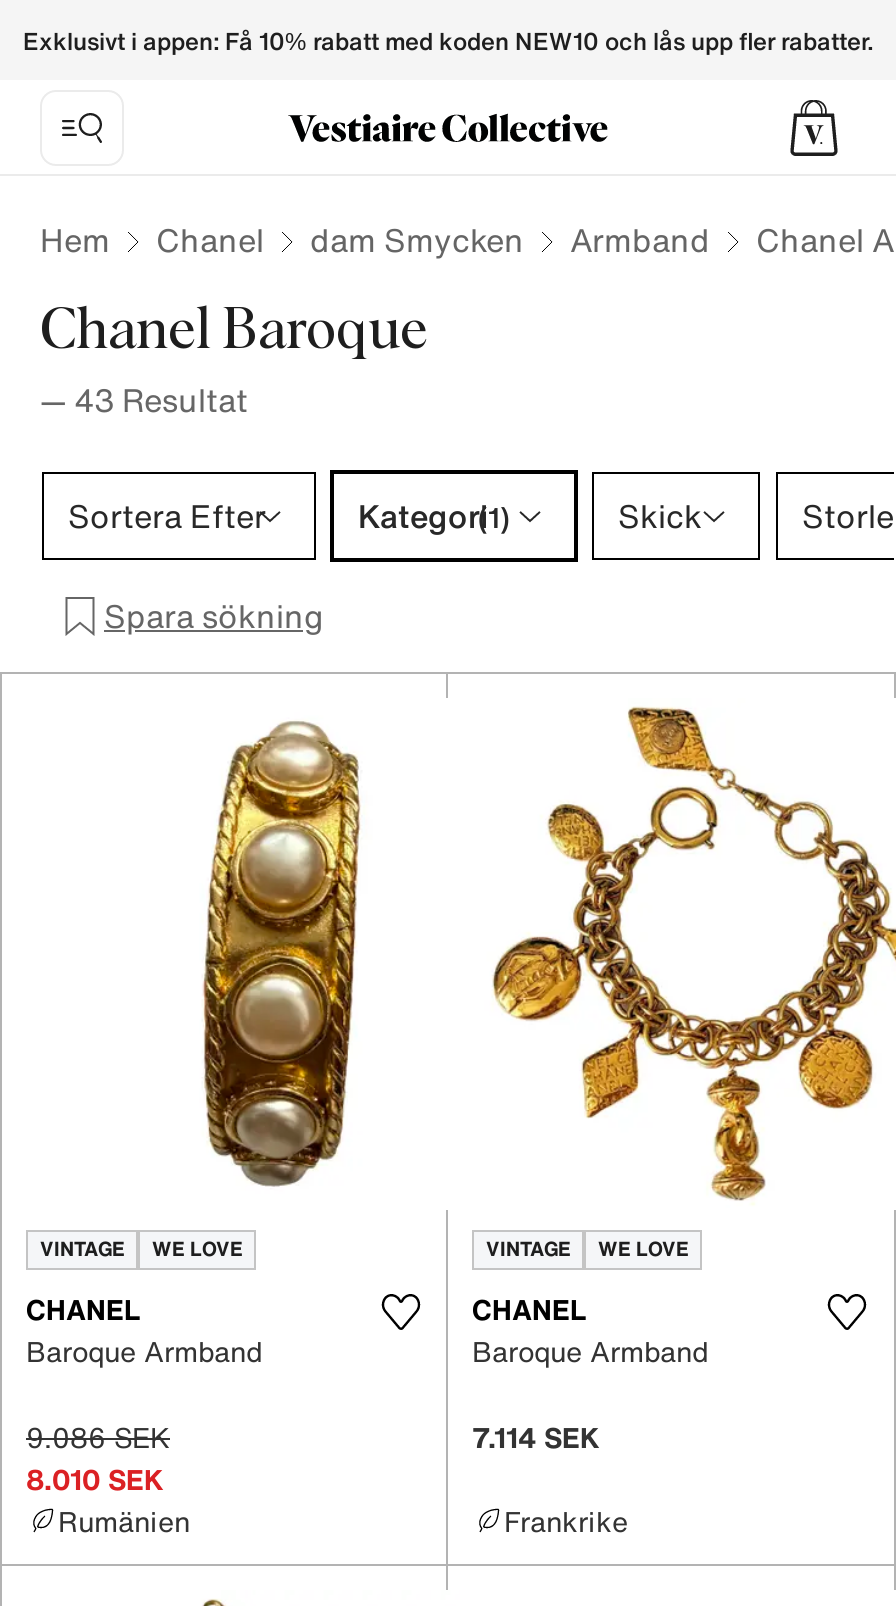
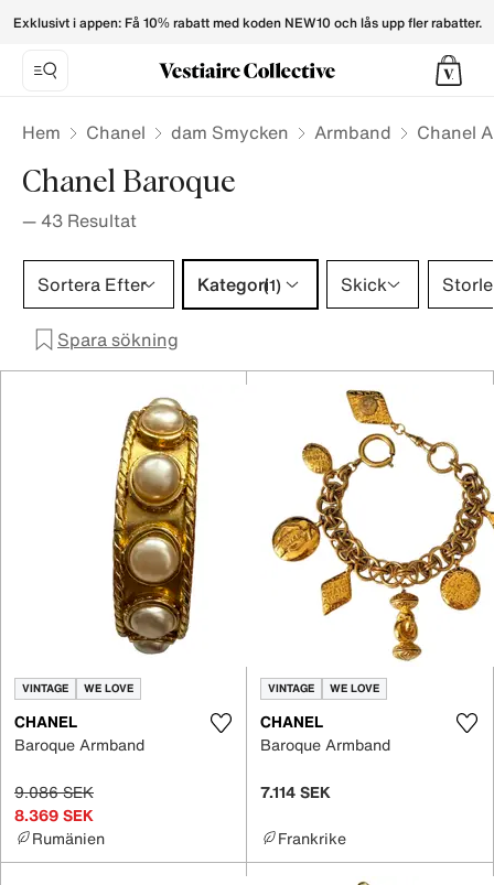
- 8.010 SEK
+ 8.369 SEK
